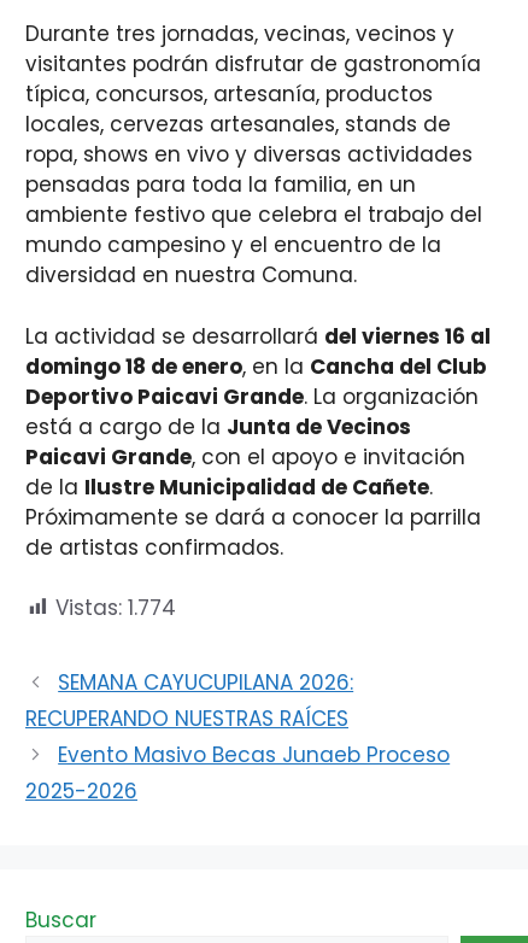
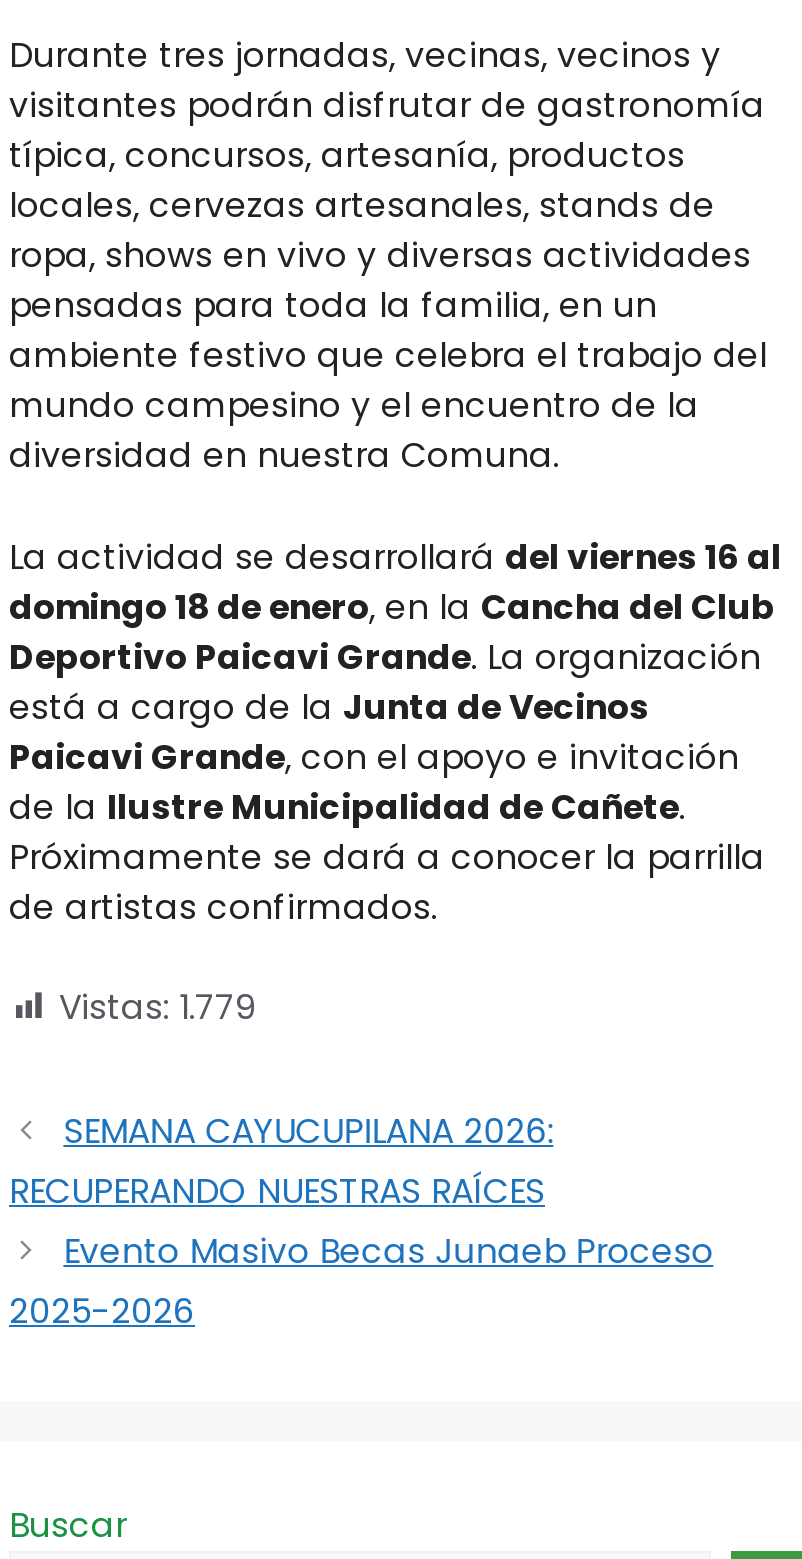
- Vistas: 1.774
+ Vistas: 1.779
